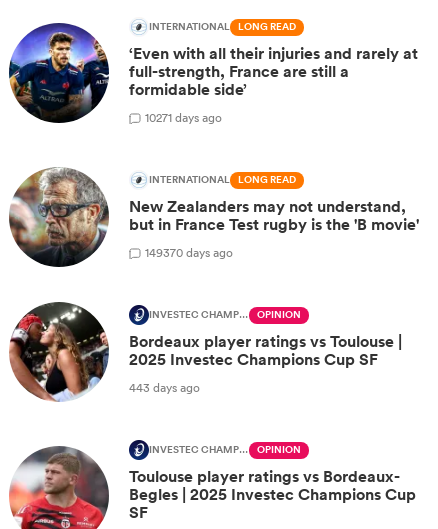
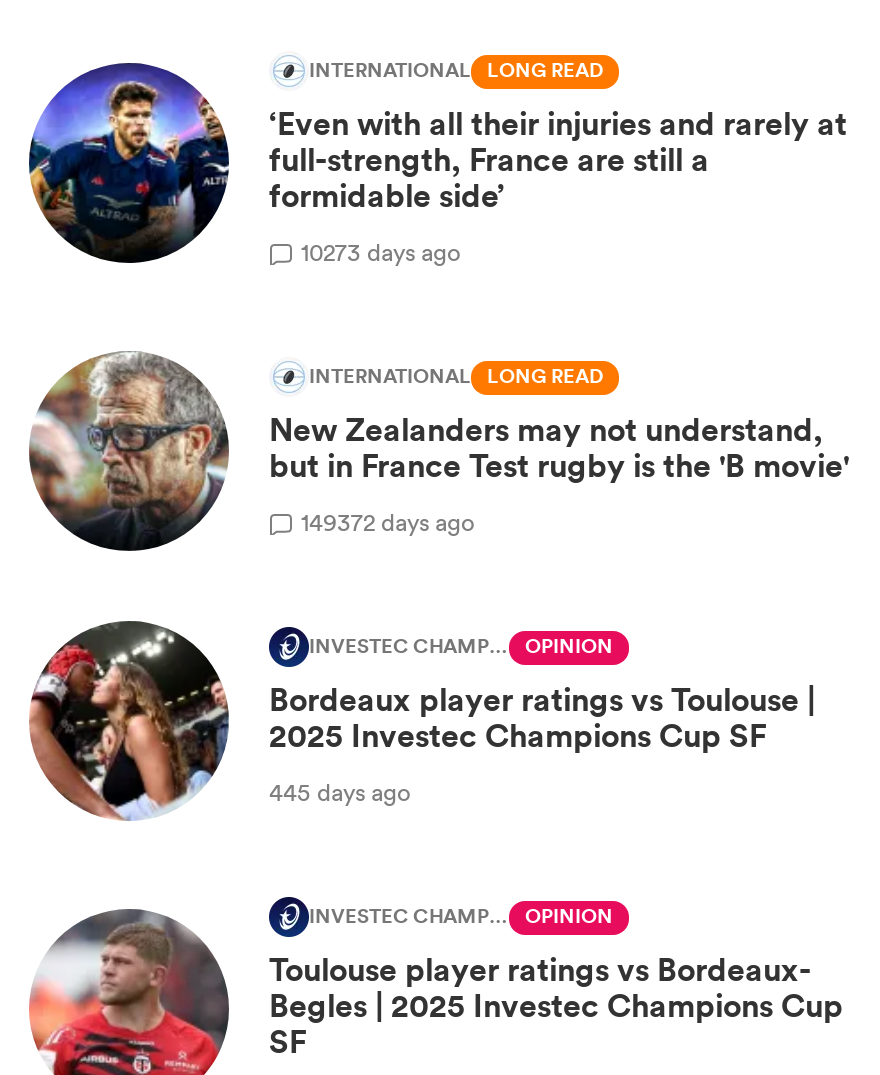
- 10271 days ago
+ 10273 days ago

- 149370 days ago
+ 149372 days ago

- 443 days ago
+ 445 days ago
